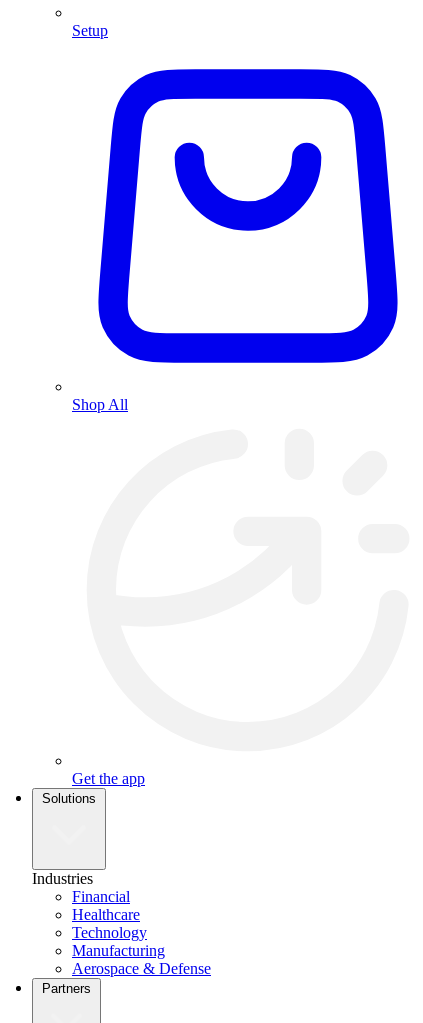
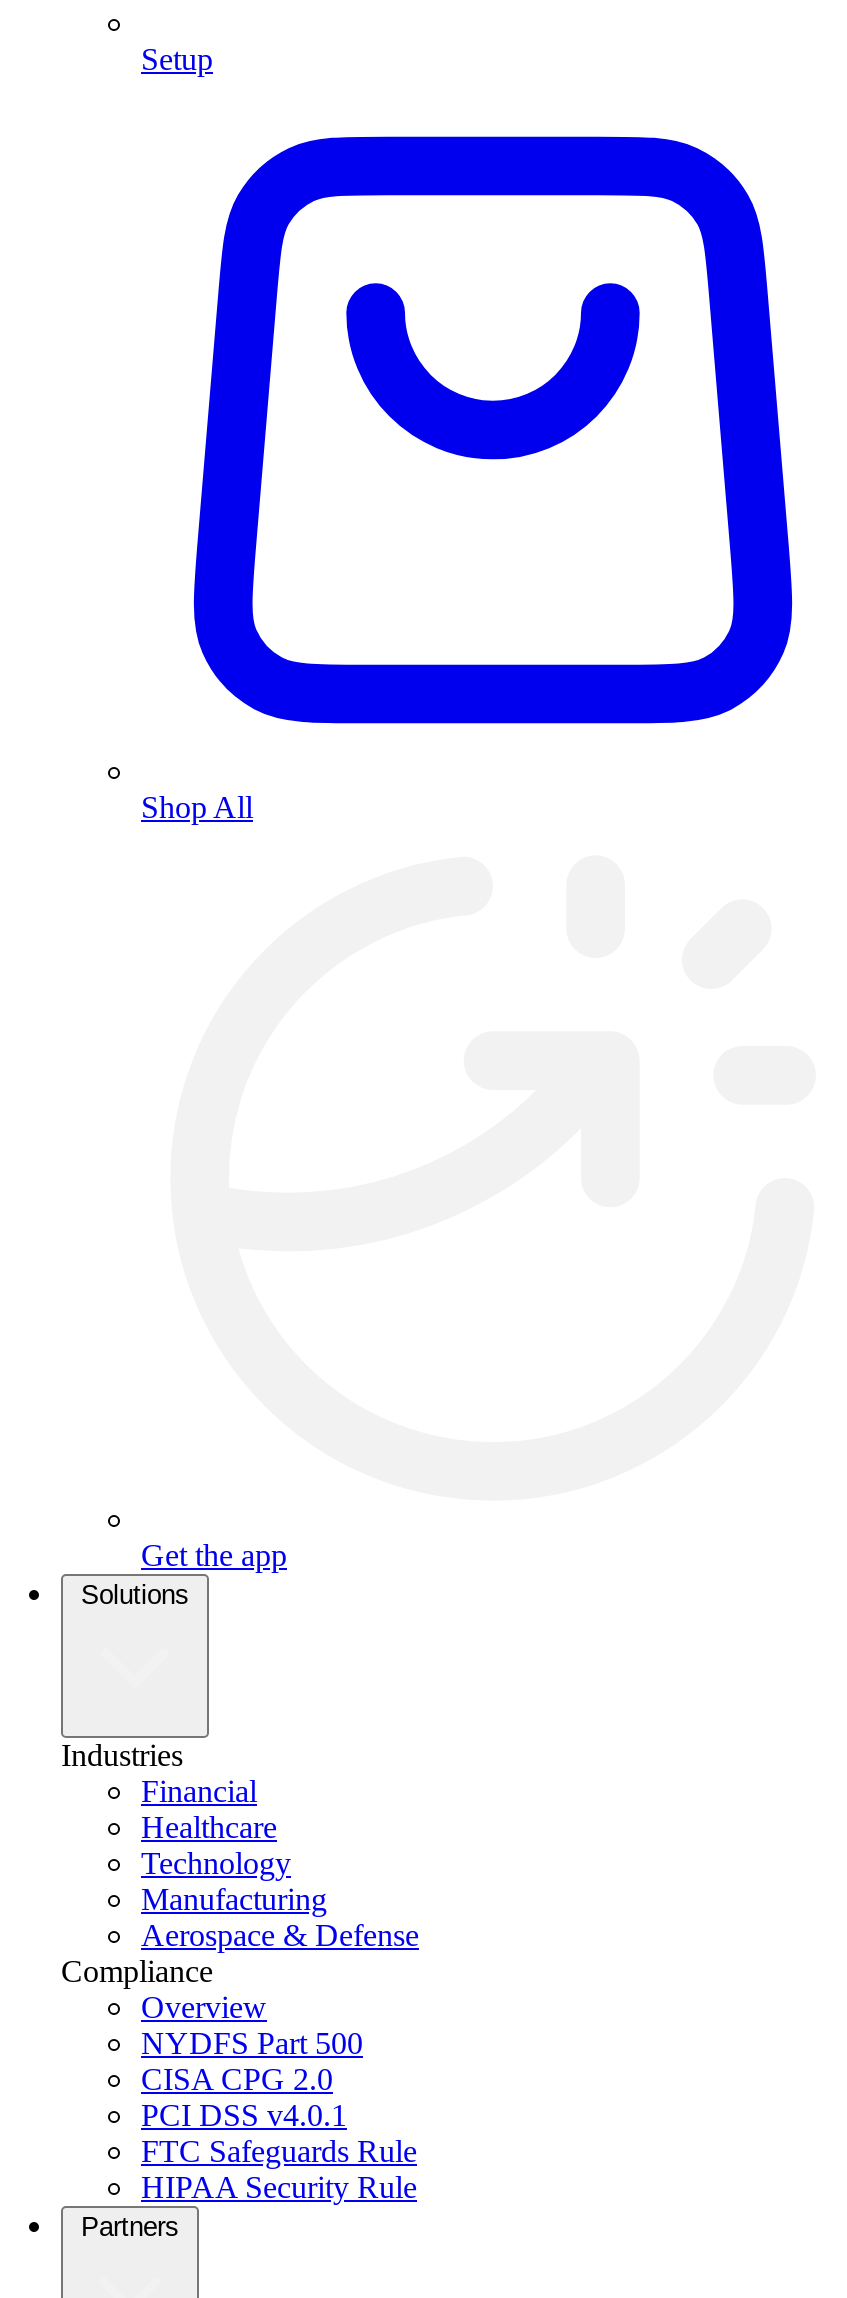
+ Compliance
+ Overview
+ NYDFS Part 500
+ CISA CPG 2.0
+ PCI DSS v4.0.1
+ FTC Safeguards Rule
+ HIPAA Security Rule
